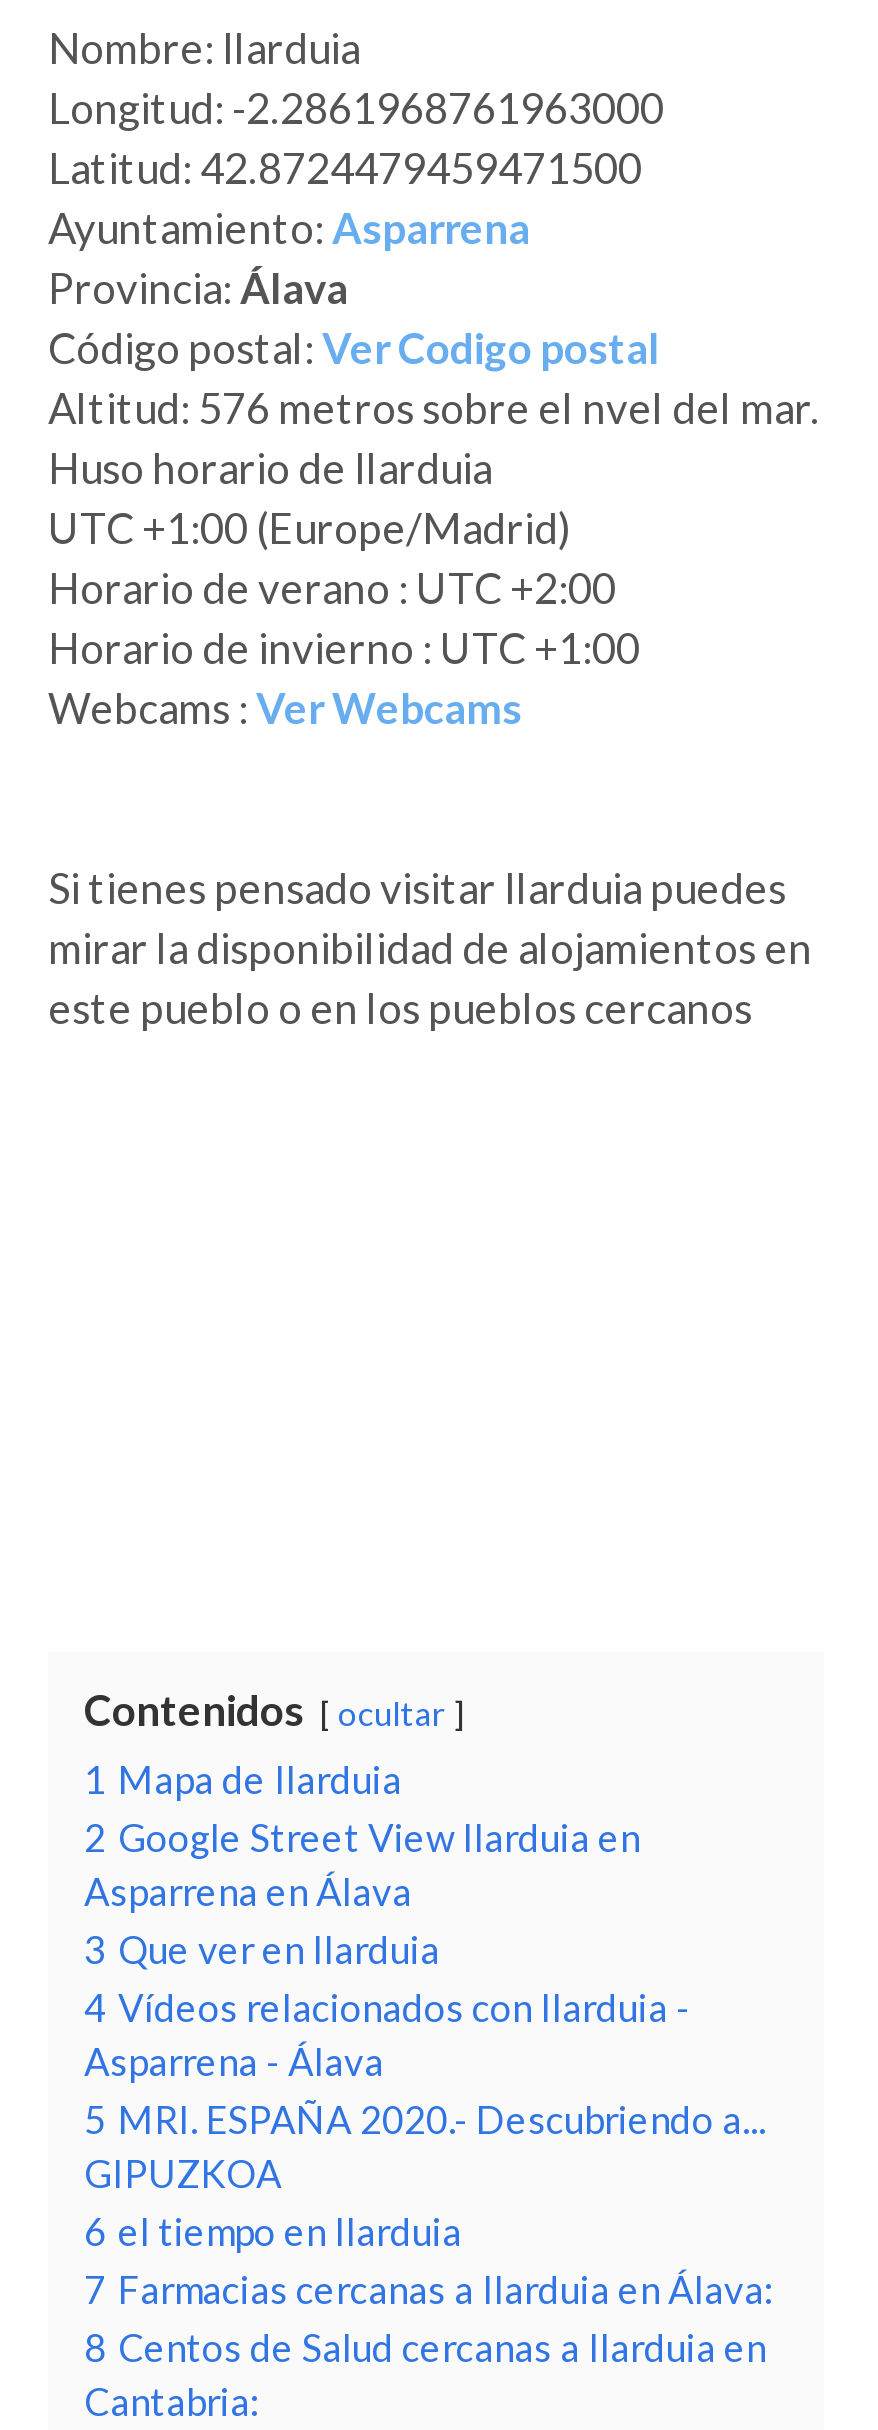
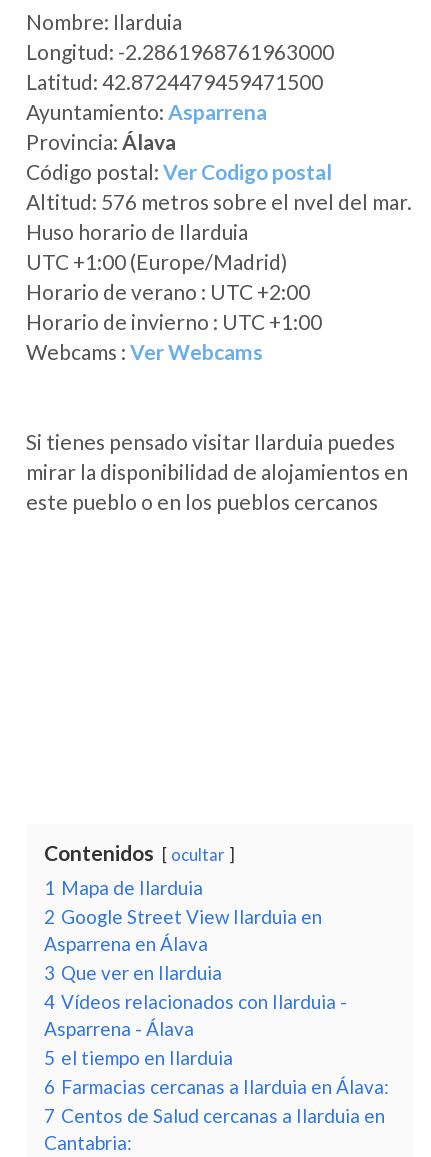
- 5 MRI. ESPAÑA 2020.- Descubriendo a...
- GIPUZKOA
- 6 el tiempo en Ilarduia
- 7 Farmacias cercanas a Ilarduia en Álava:
- 8 Centos de Salud cercanas a Ilarduia en
+ 5 el tiempo en Ilarduia
+ 6 Farmacias cercanas a Ilarduia en Álava:
+ 7 Centos de Salud cercanas a Ilarduia en
